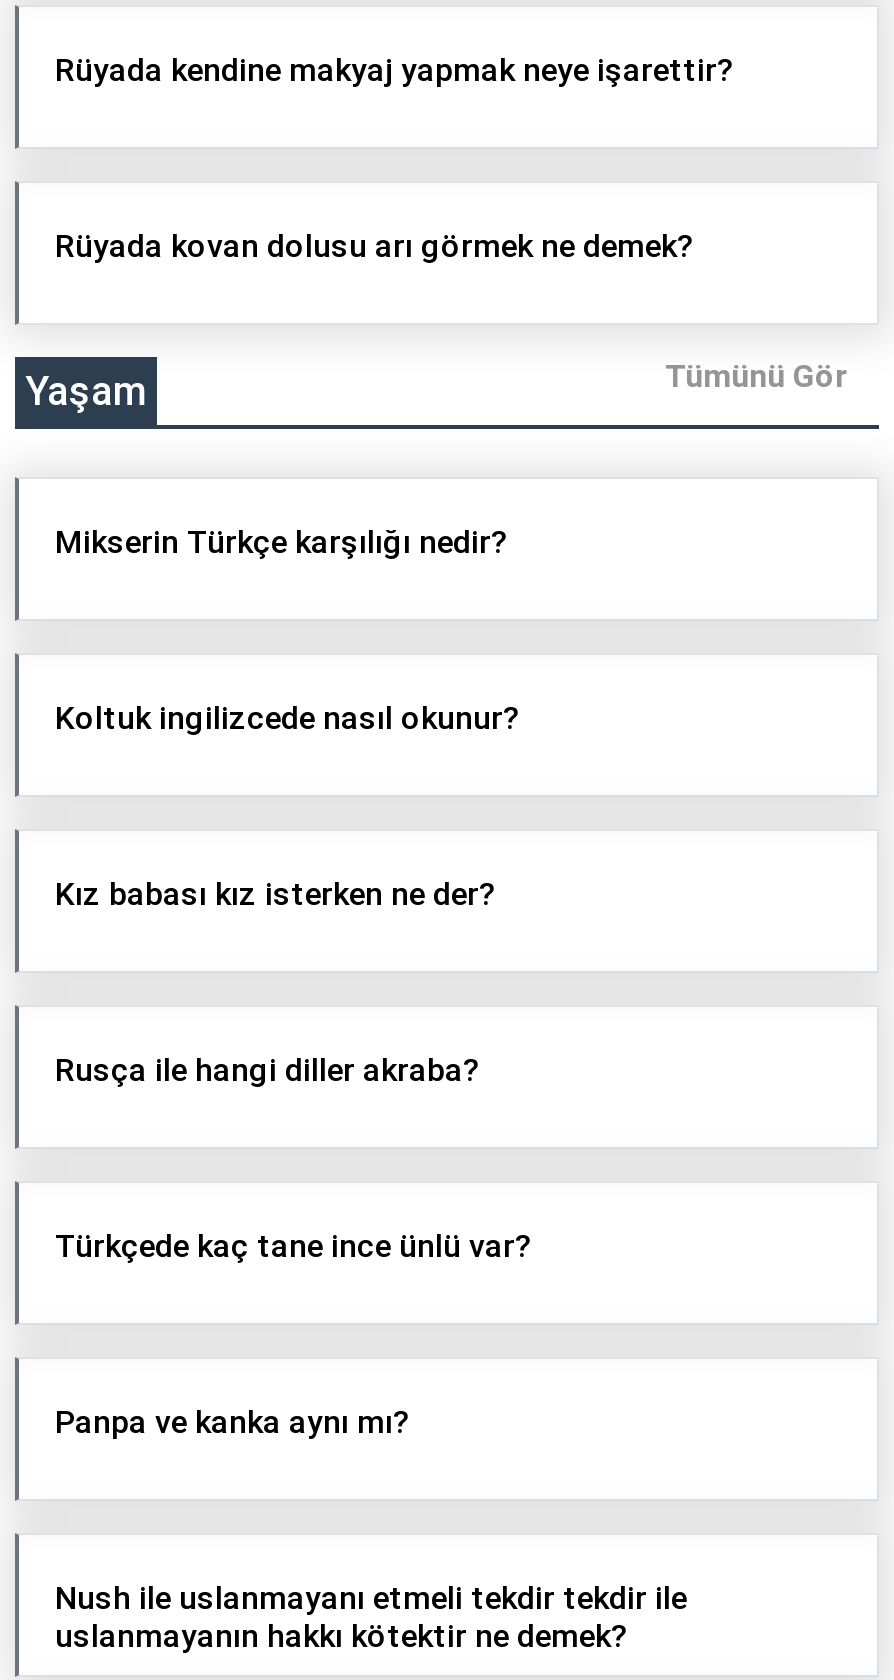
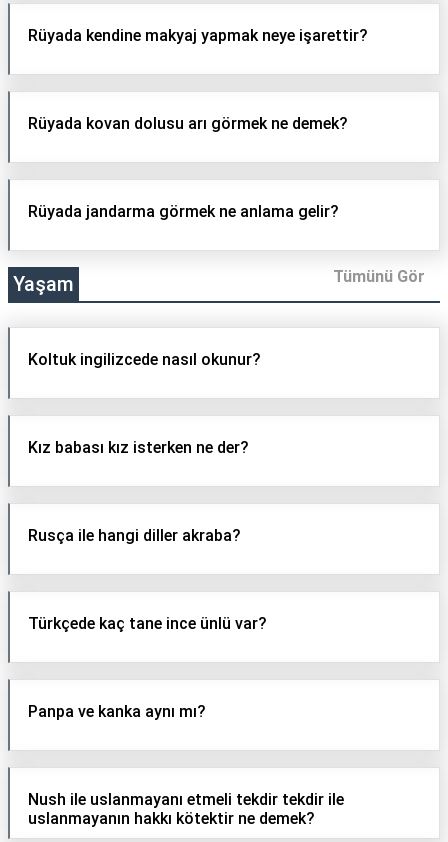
+ Rüyada jandarma görmek ne anlama gelir?

moved down: Yaşam | Tümünü Gör

- Mikserin Türkçe karşılığı nedir?
